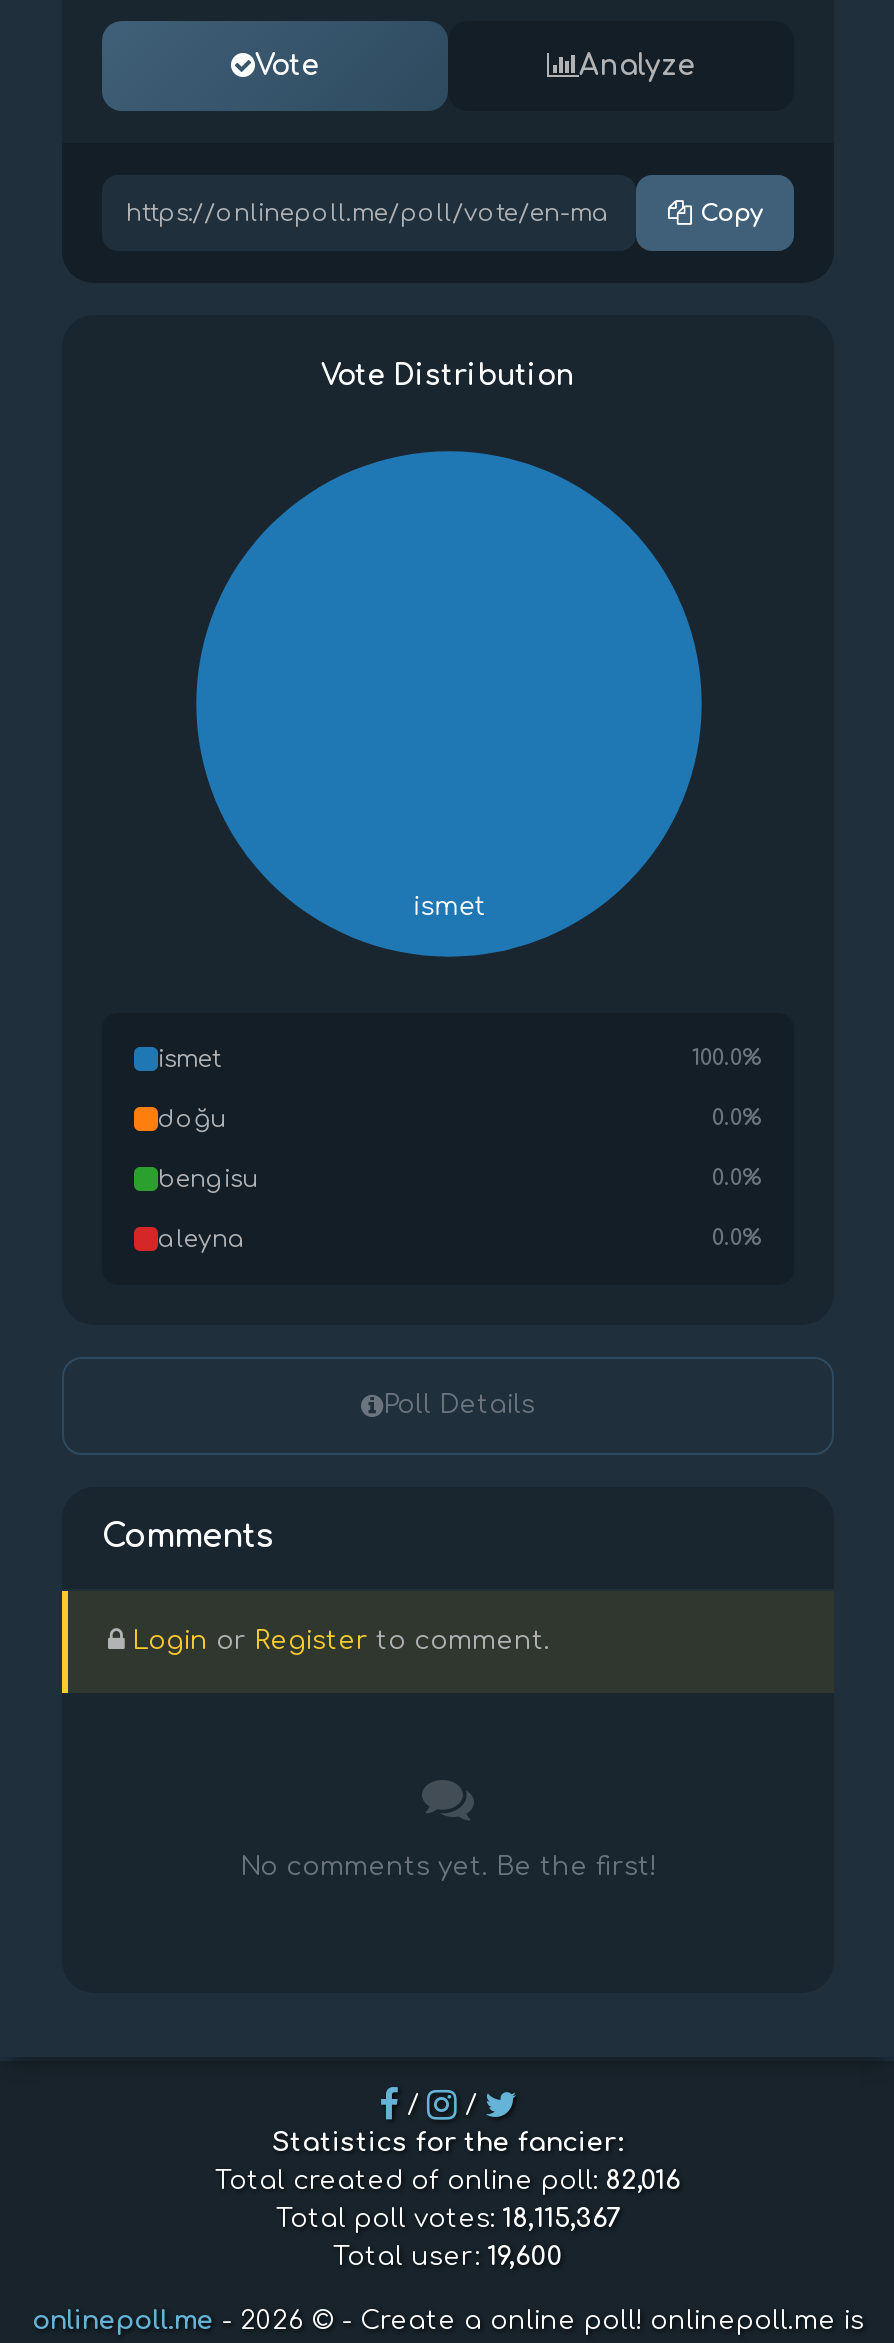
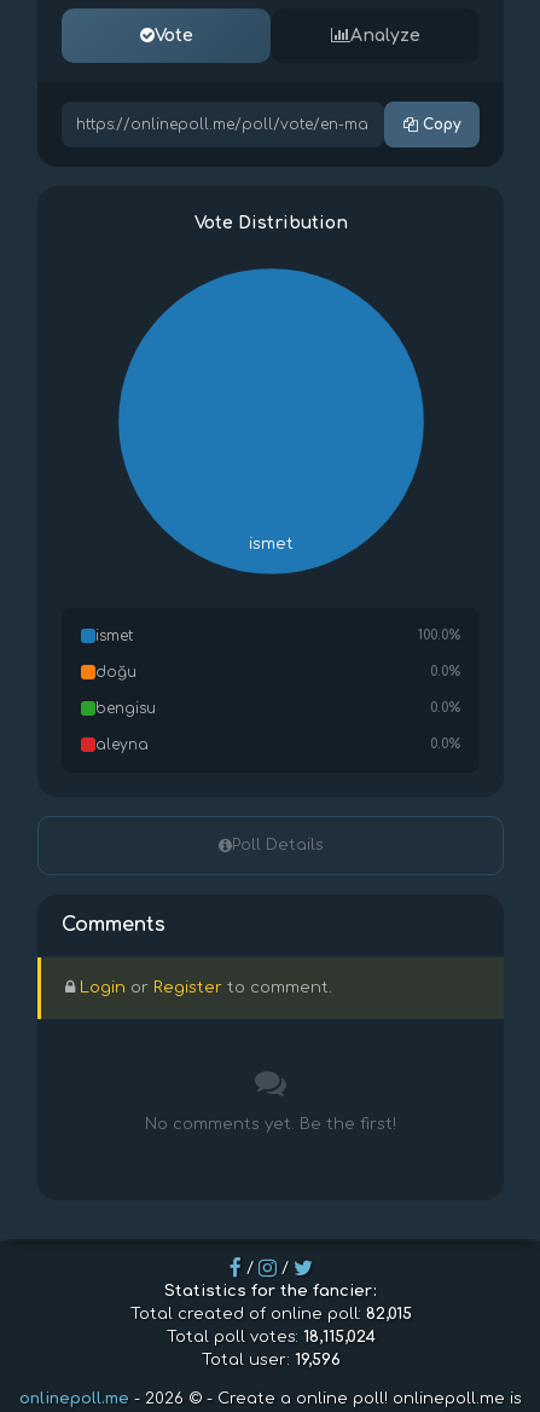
- Total created of online poll: 82,016
+ Total created of online poll: 82,015

- Total poll votes: 18,115,367
+ Total poll votes: 18,115,024

- Total user: 19,600
+ Total user: 19,596
